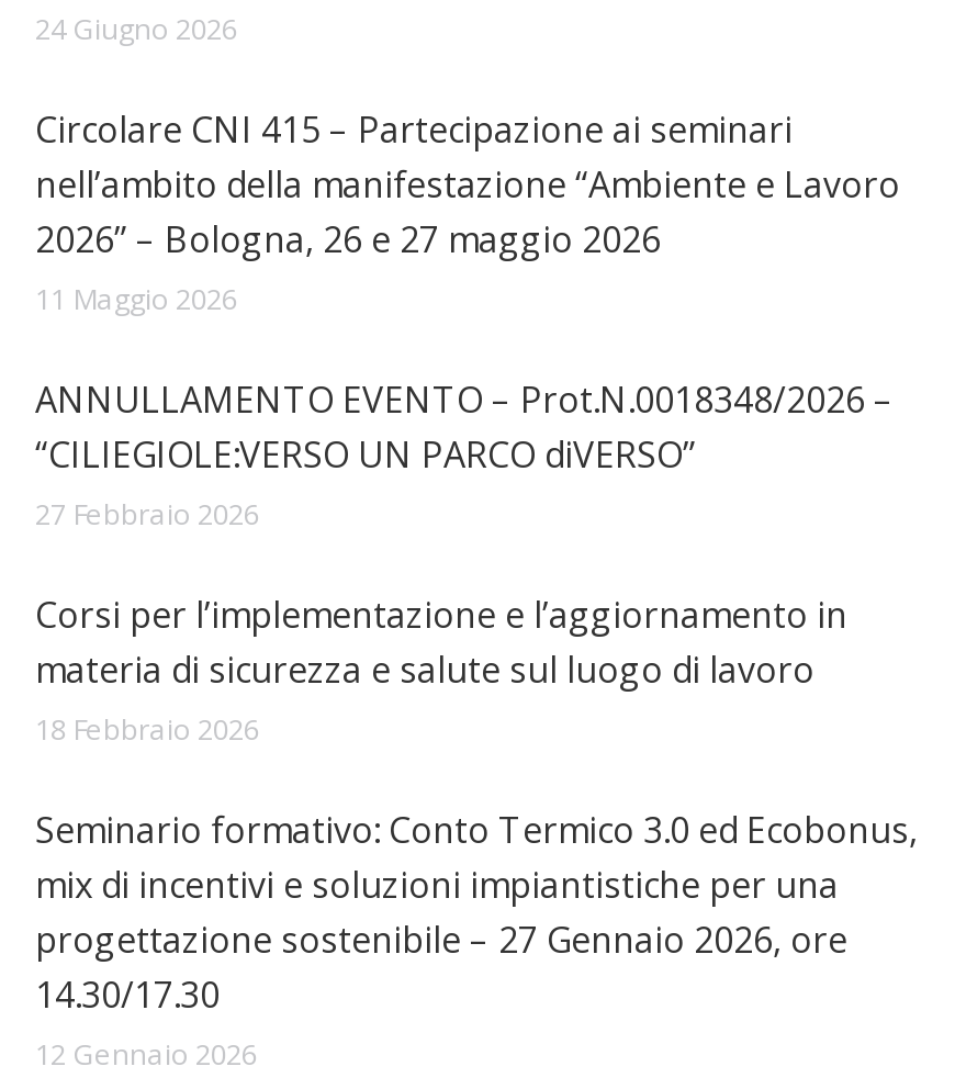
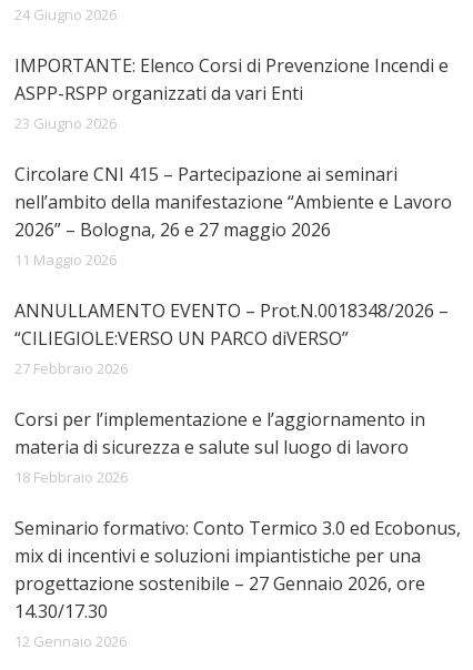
+ IMPORTANTE: Elenco Corsi di Prevenzione Incendi e
+ ASPP-RSPP organizzati da vari Enti
+ 23 Giugno 2026
